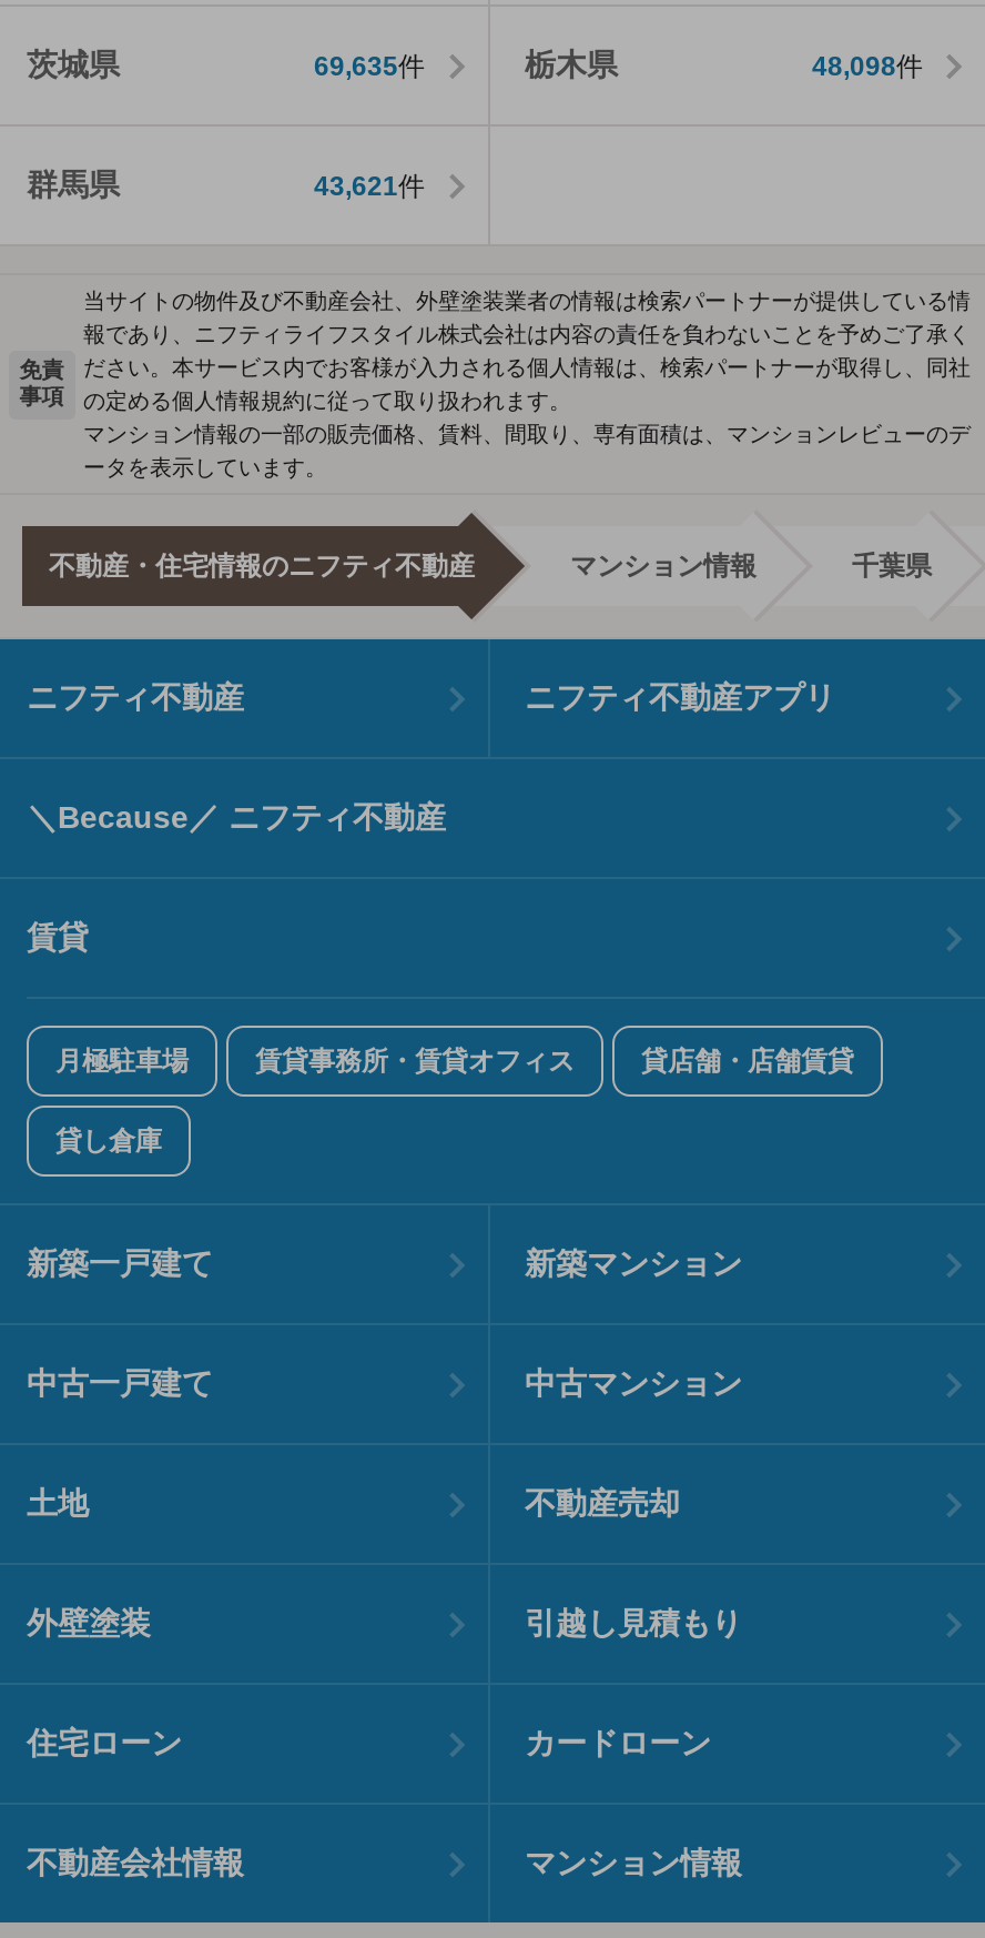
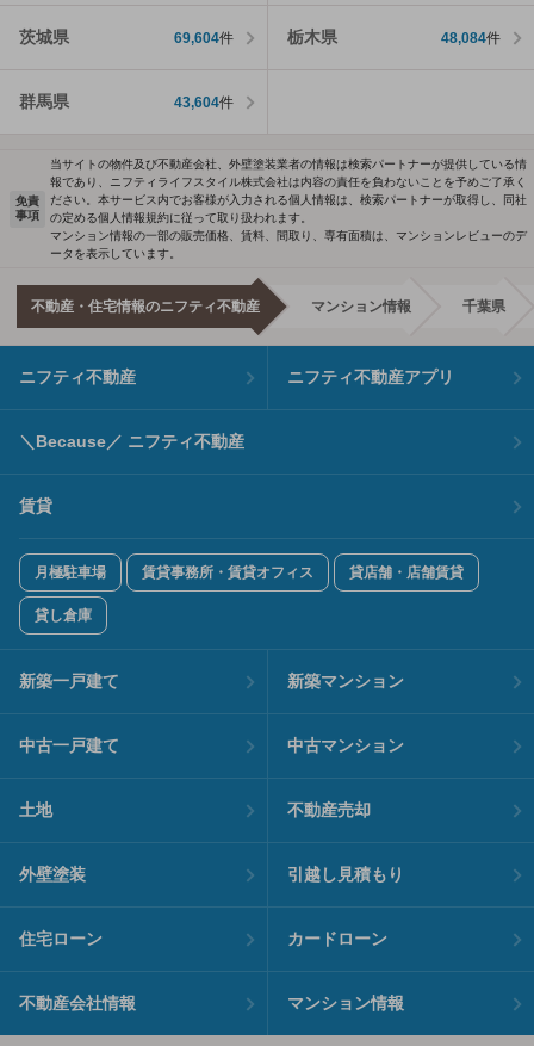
- 69,635件
+ 69,604件

- 48,098件
+ 48,084件

- 43,621件
+ 43,604件
